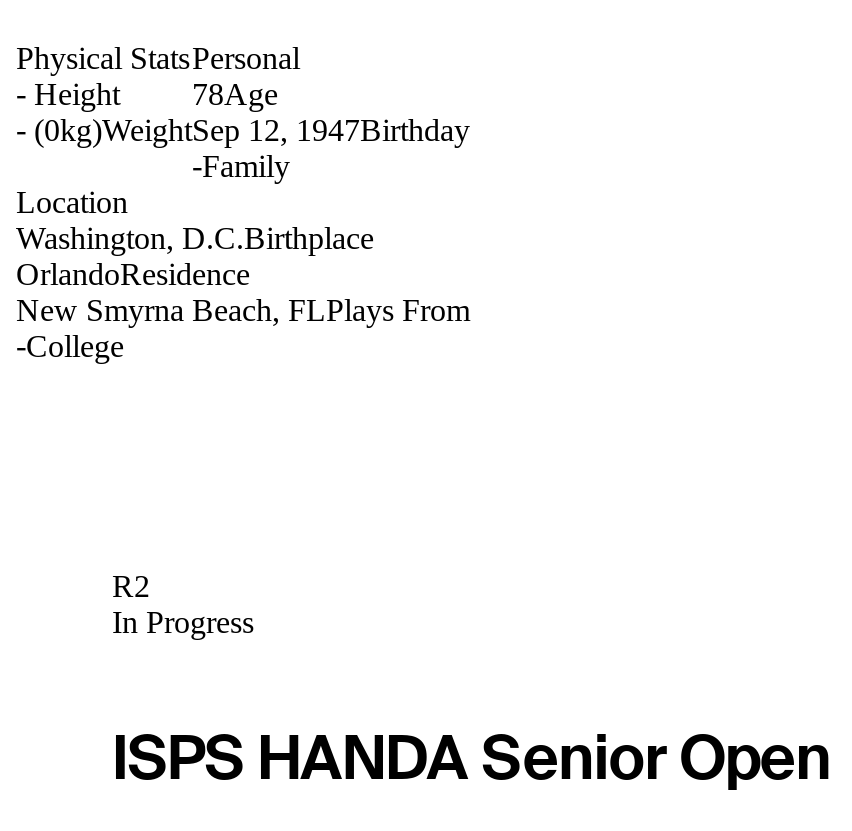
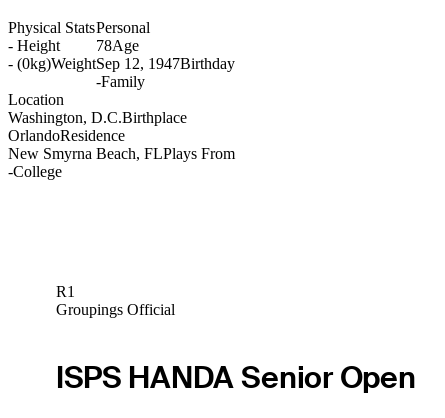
- R2
- In Progress
+ R1
+ Groupings Official
